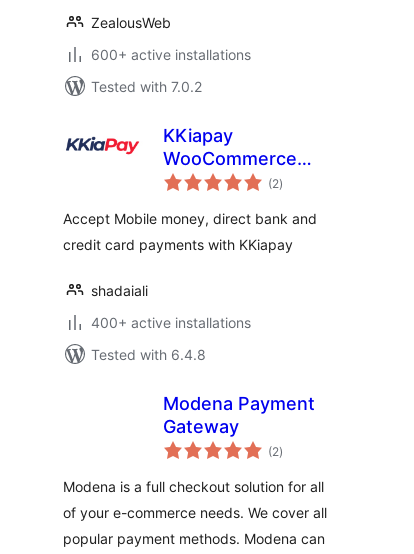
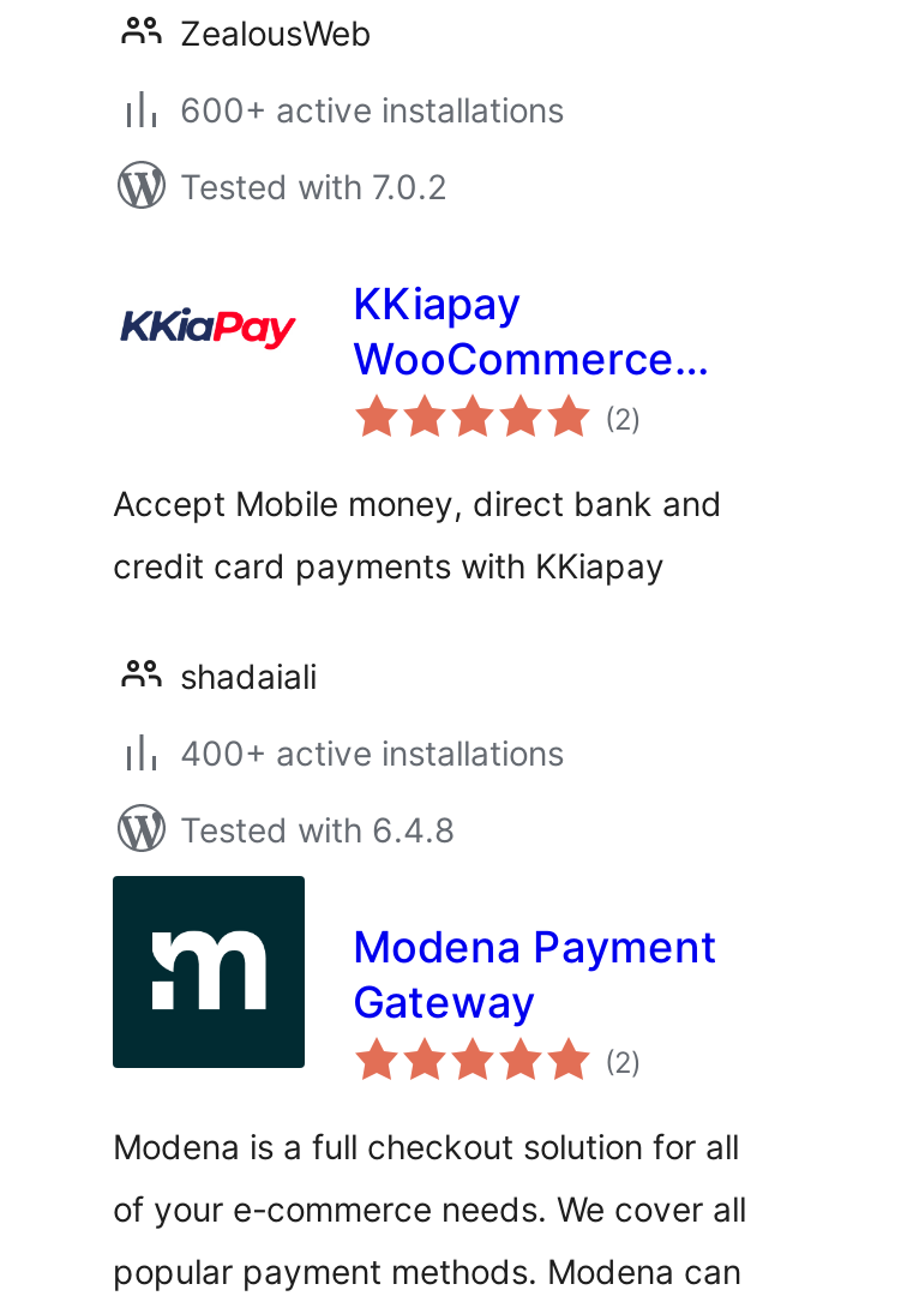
+ [image]
